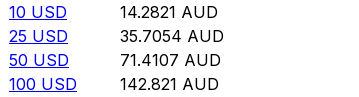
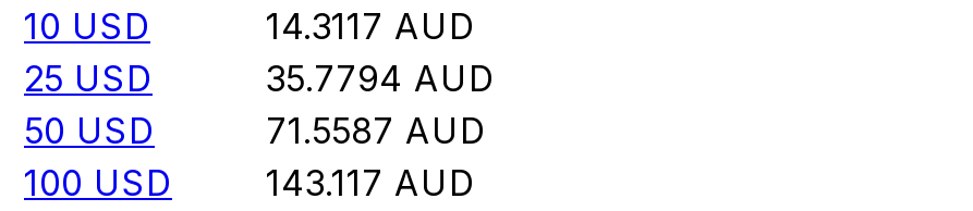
- 14.2821 AUD
+ 14.3117 AUD

- 35.7054 AUD
+ 35.7794 AUD

- 71.4107 AUD
+ 71.5587 AUD

- 142.821 AUD
+ 143.117 AUD
